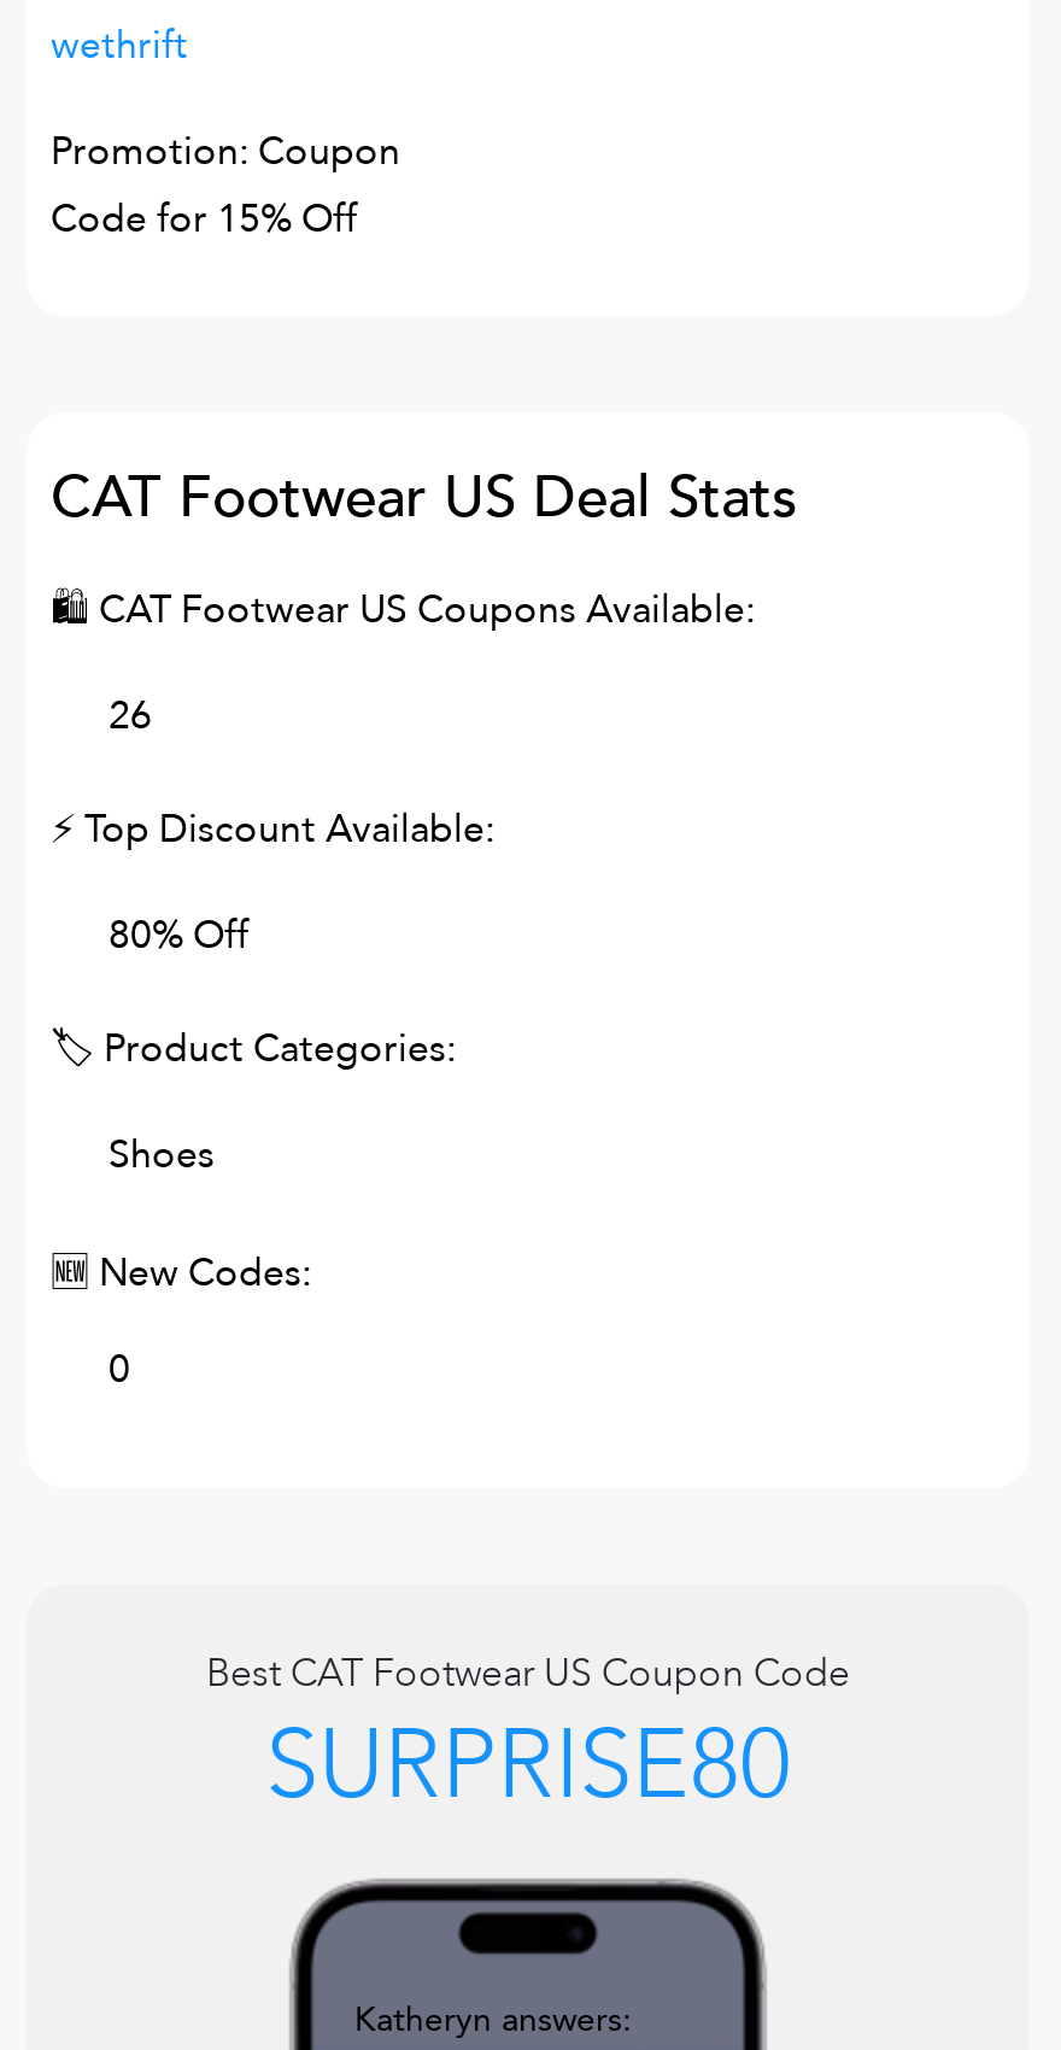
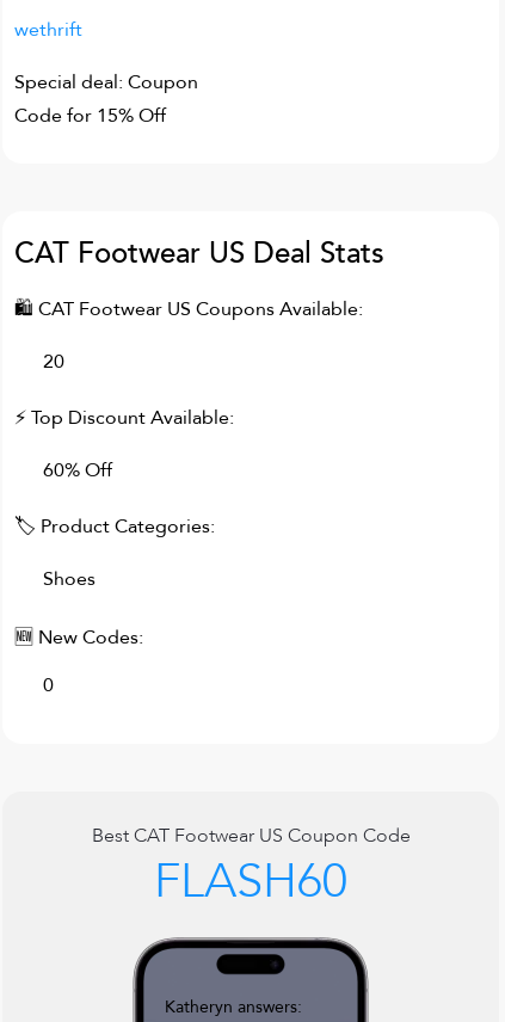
- Promotion: Coupon
+ Special deal: Coupon

- 26
+ 20

- 80% Off
+ 60% Off

- SURPRISE80
+ FLASH60
